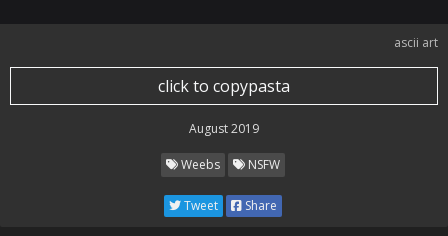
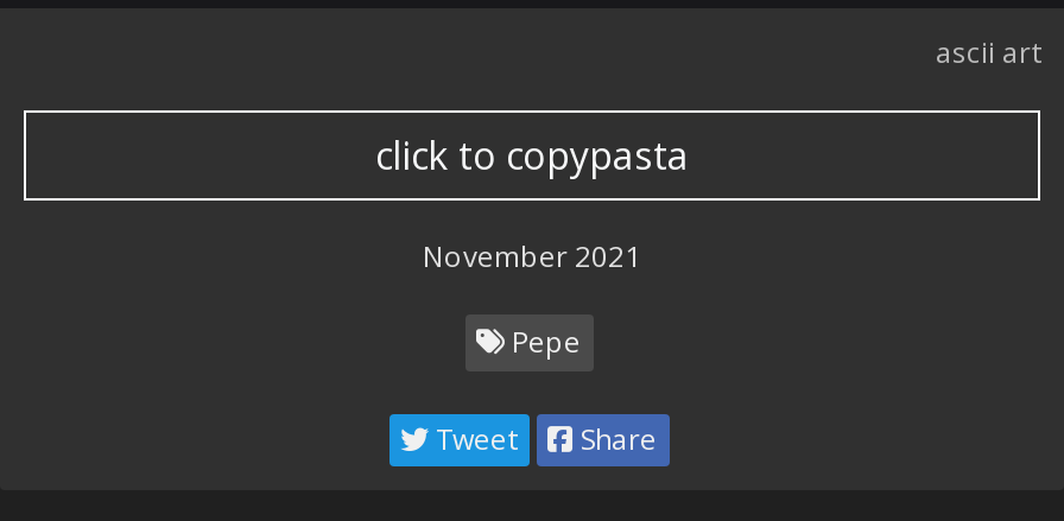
- August 2019
+ November 2021

- Weebs
- NSFW
+ Pepe
